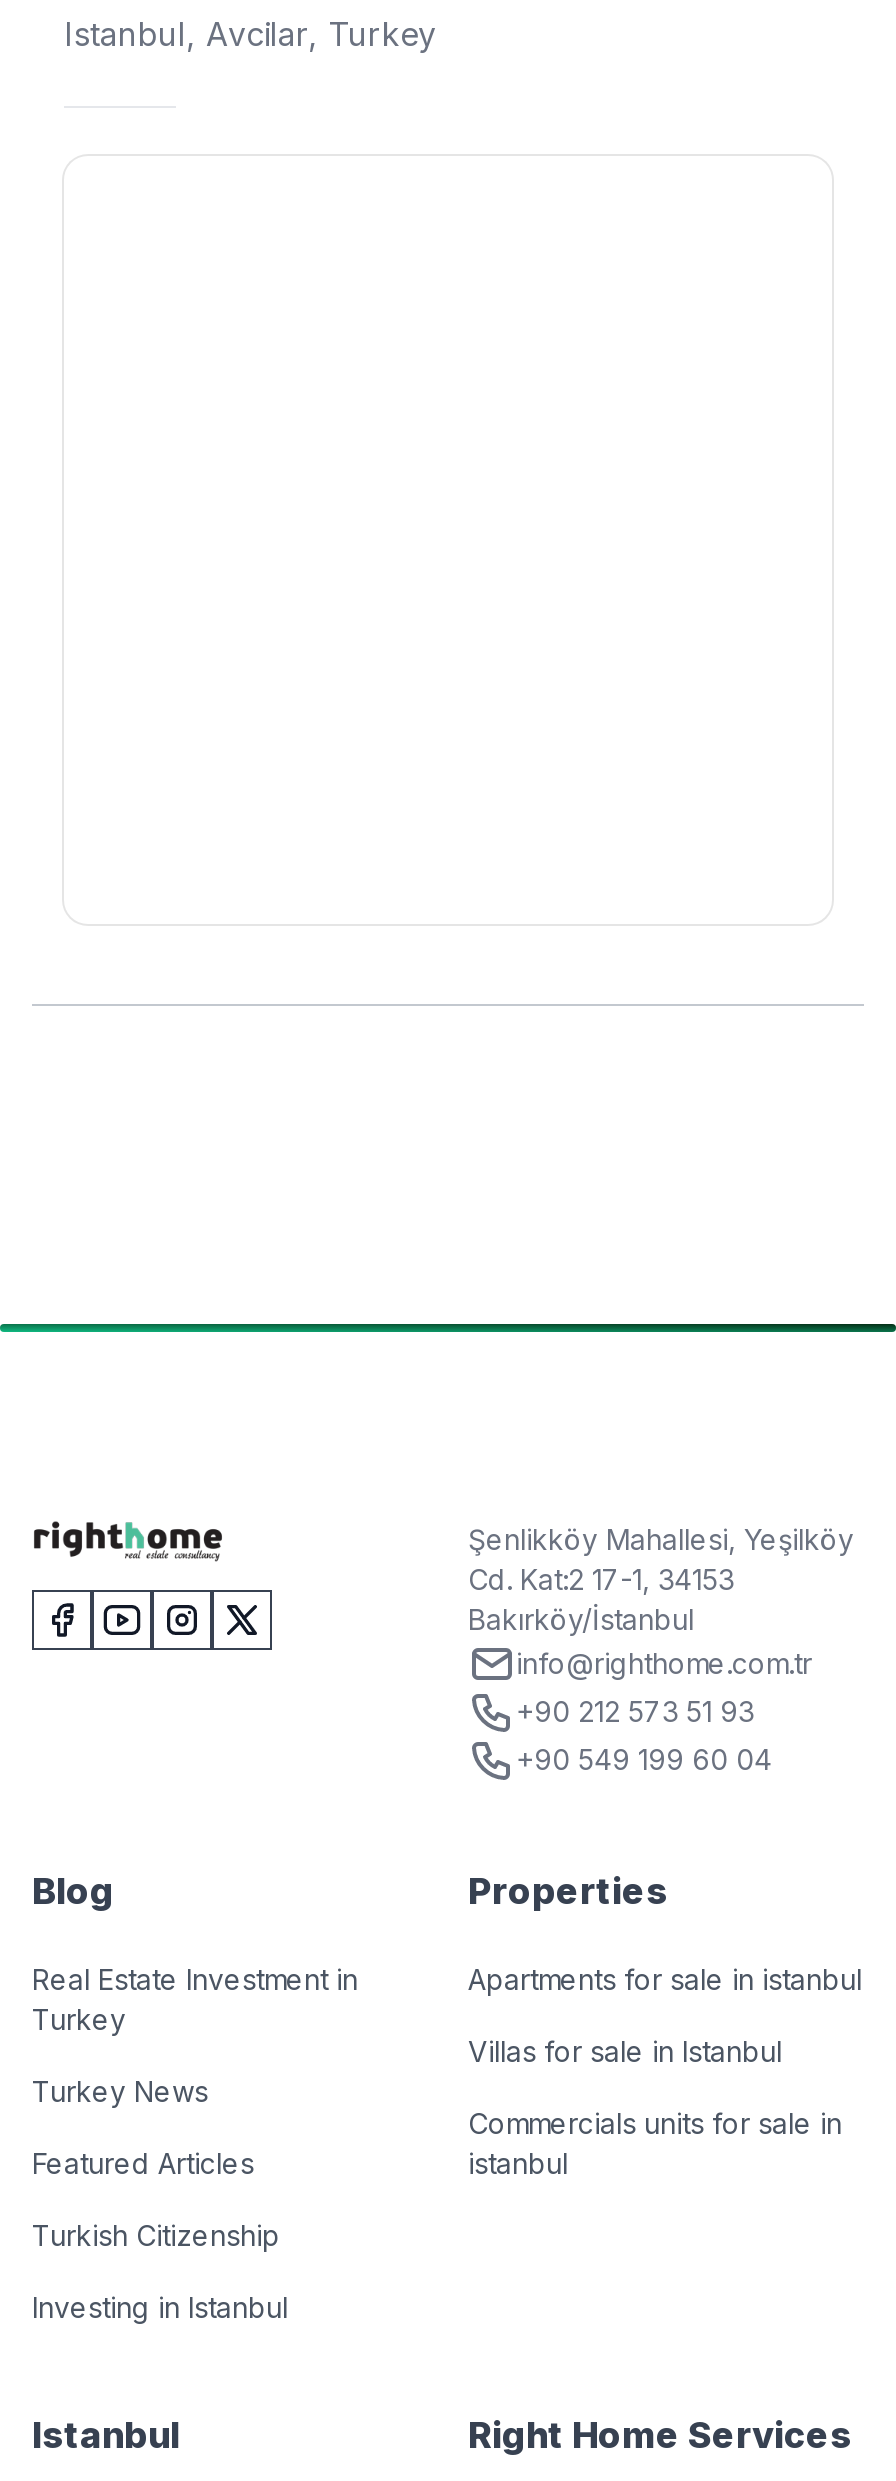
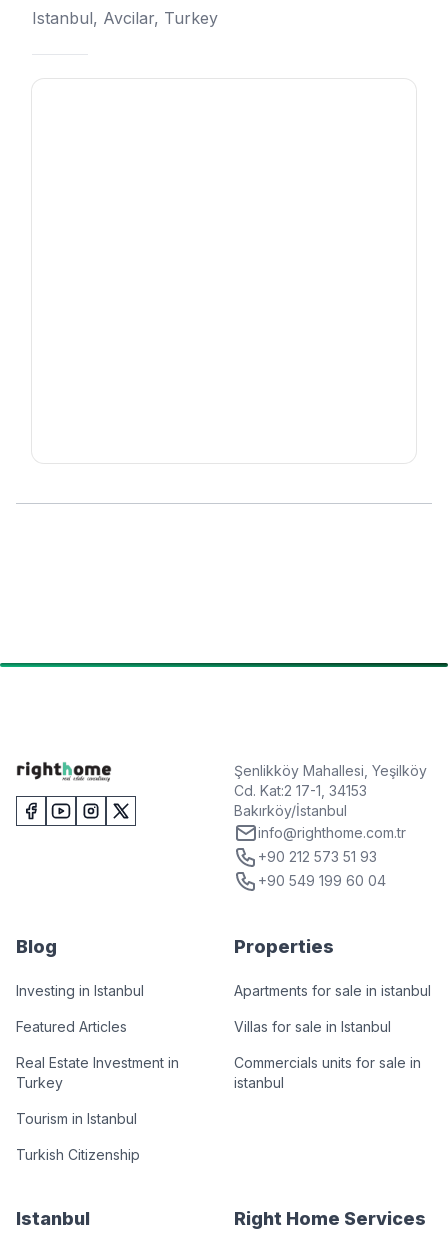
moved down: Real Estate Investment in | Turkey

- Turkey News
+ Tourism in Istanbul

moved up: Featured Articles

moved down: Turkish Citizenship

moved up: Investing in Istanbul
